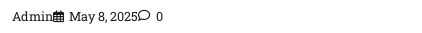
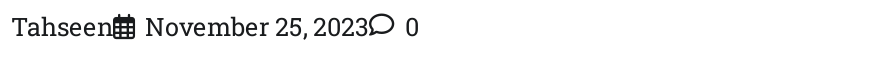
- Admin
- May 8, 2025
+ Tahseen
+ November 25, 2023
